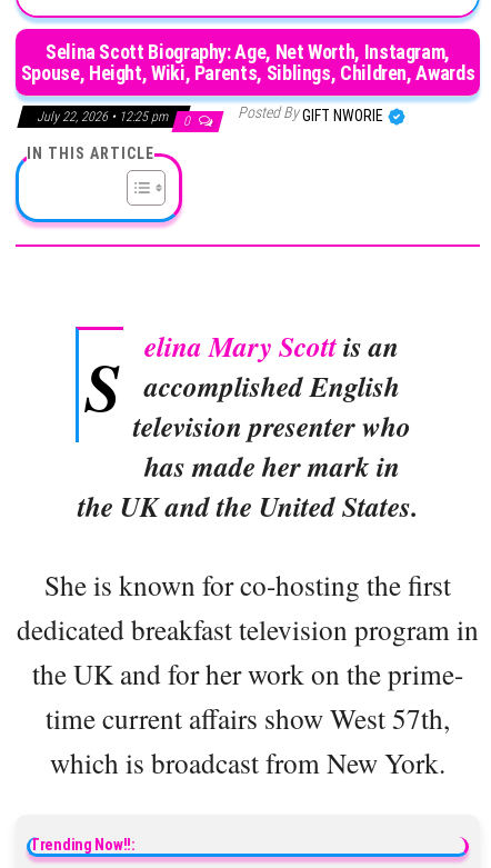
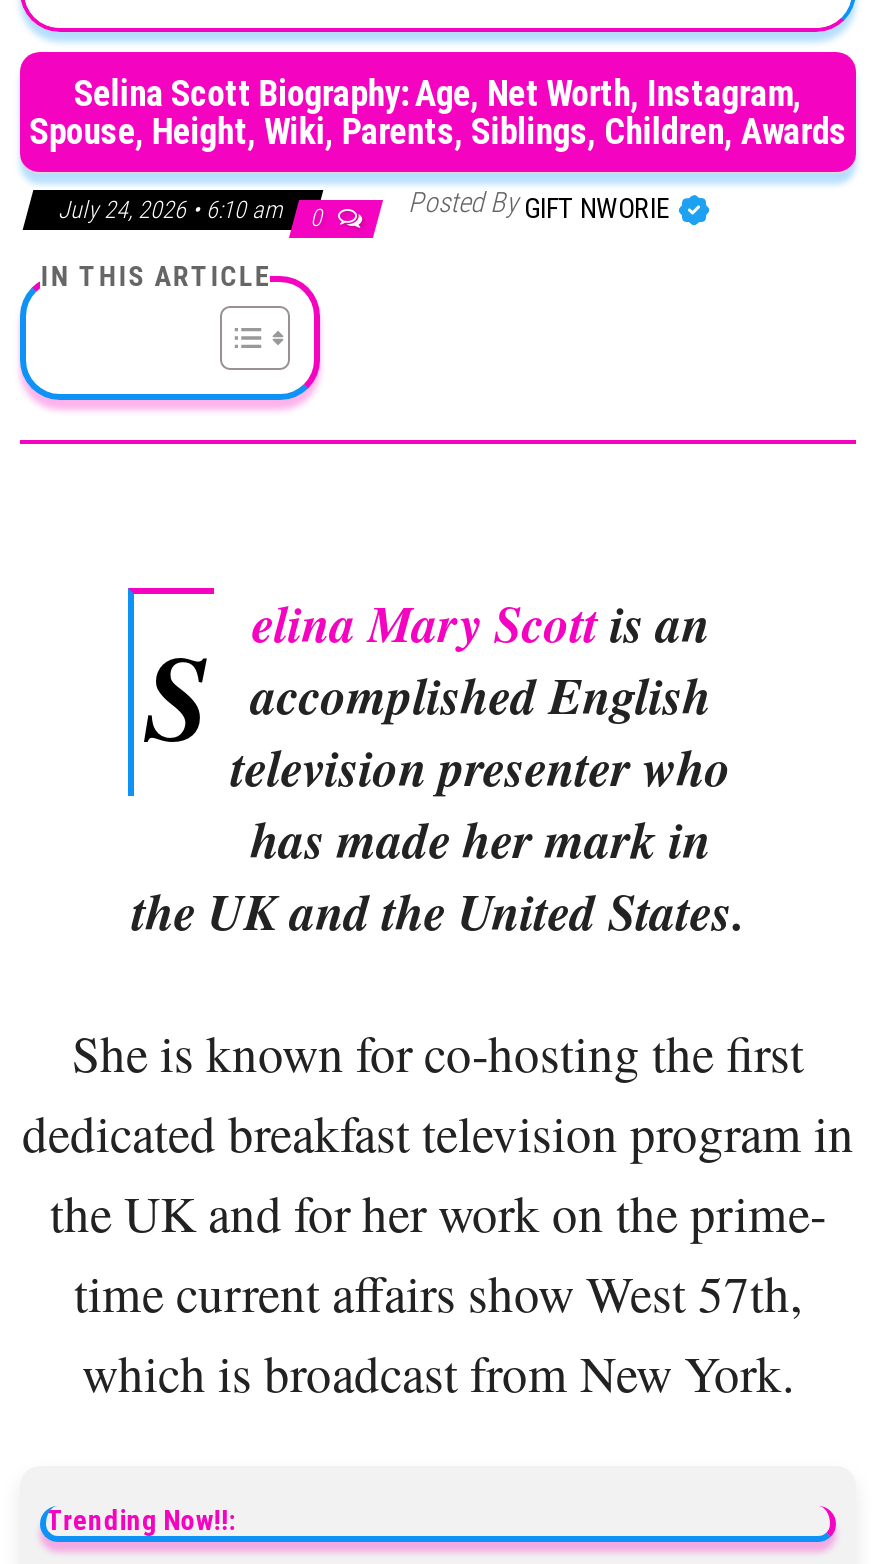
- July 22, 2026 • 12:25 pm 0
+ July 24, 2026 • 6:10 am 0
